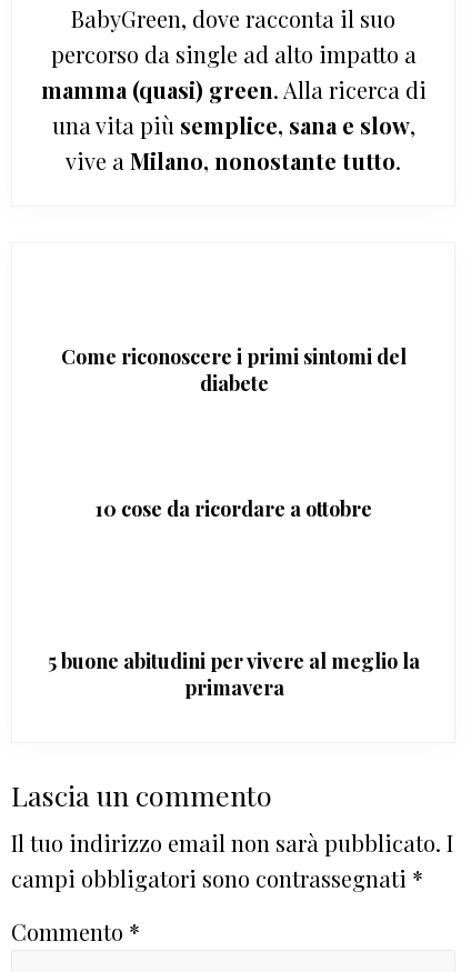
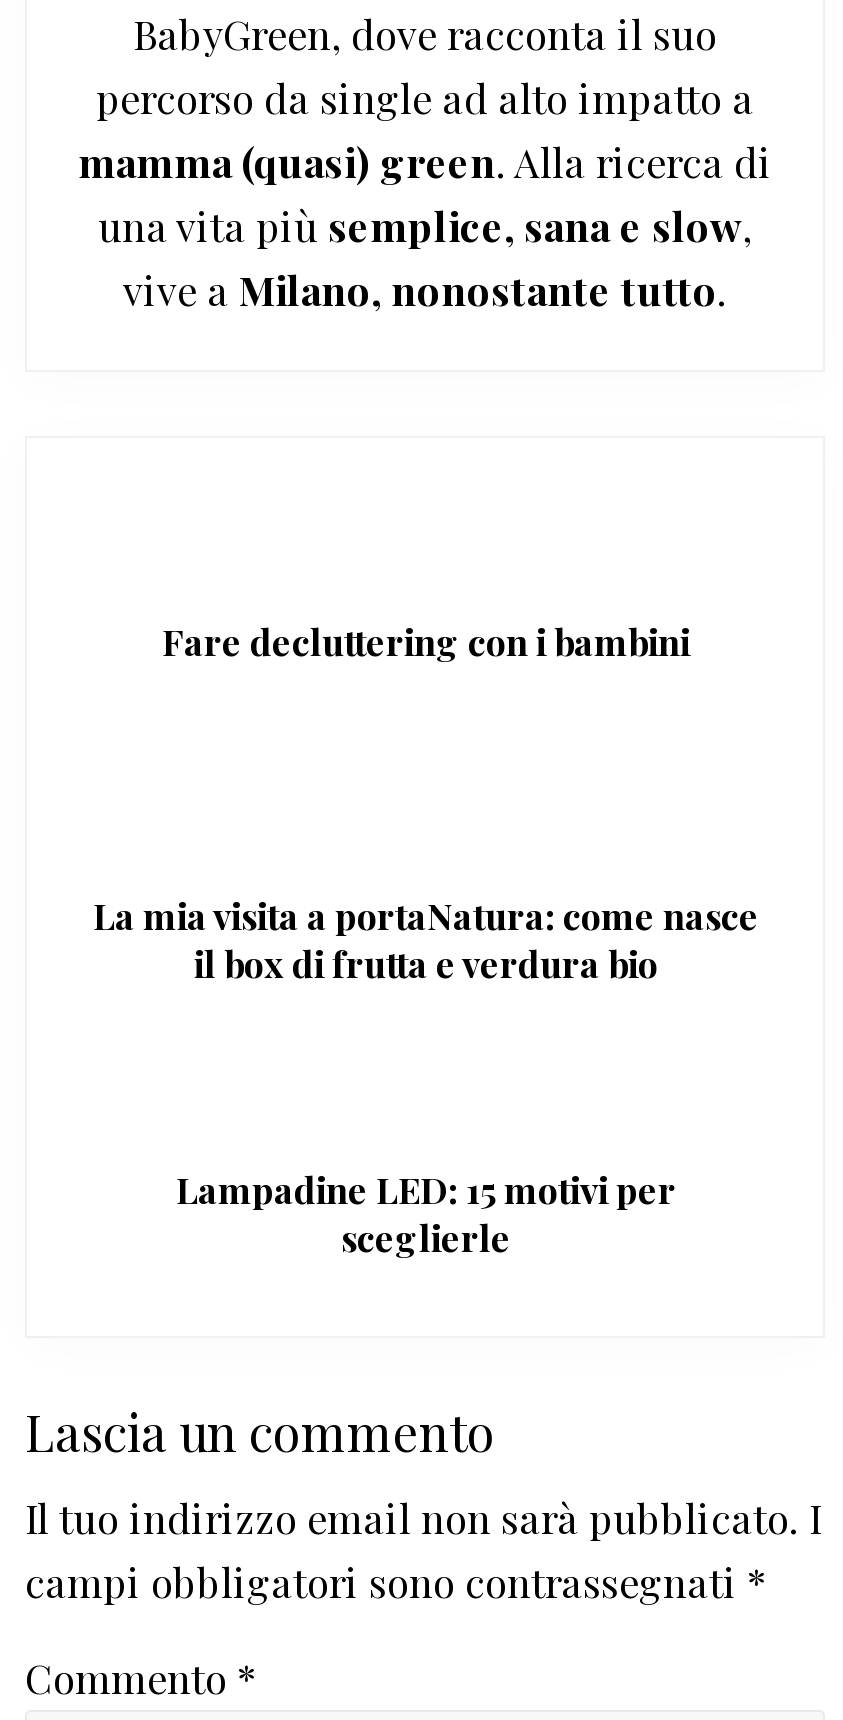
- Come riconoscere i primi sintomi del
- diabete
+ Fare decluttering con i bambini

- 10 cose da ricordare a ottobre
+ La mia visita a portaNatura: come nasce
+ il box di frutta e verdura bio

- 5 buone abitudini per vivere al meglio la
- primavera
+ Lampadine LED: 15 motivi per
+ sceglierle
